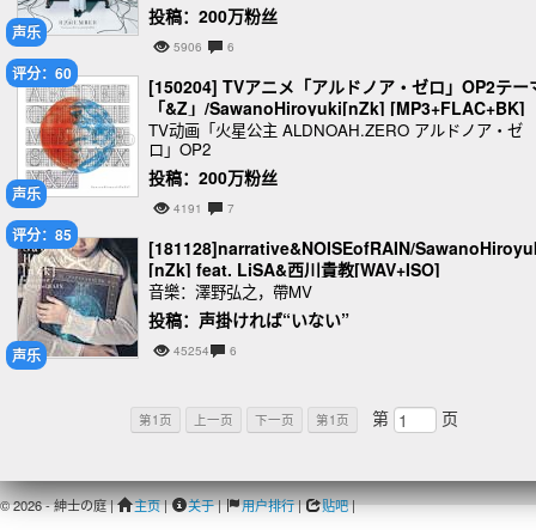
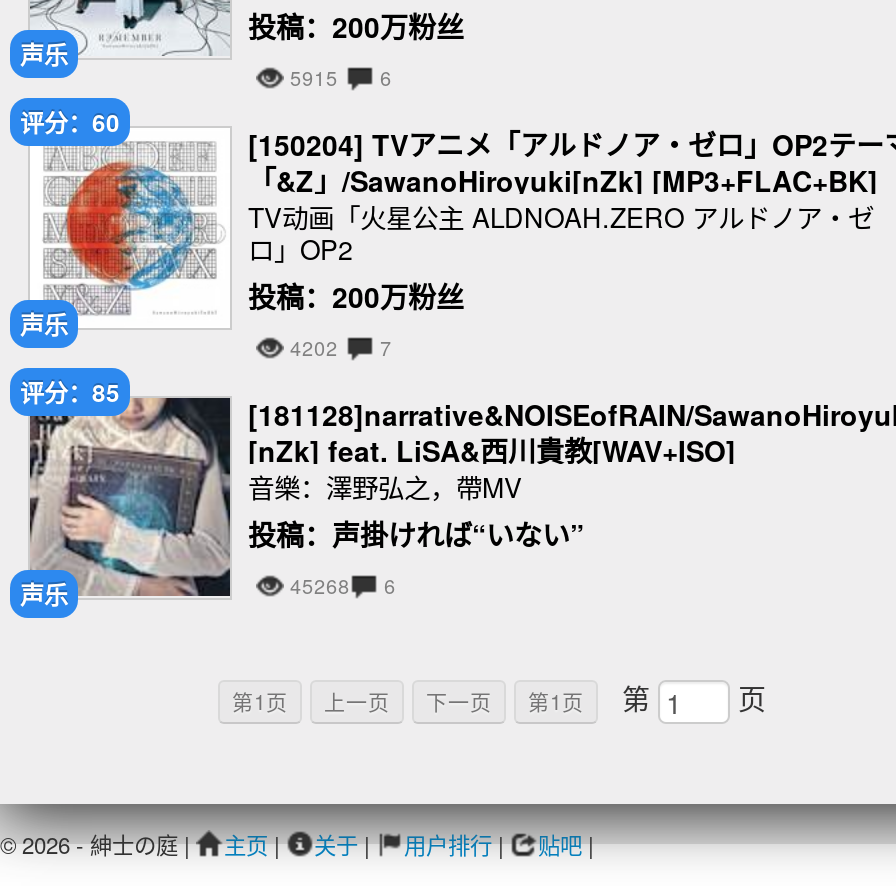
- 5906 6
+ 5915 6

- 4191 7
+ 4202 7

- 45254 6
+ 45268 6
